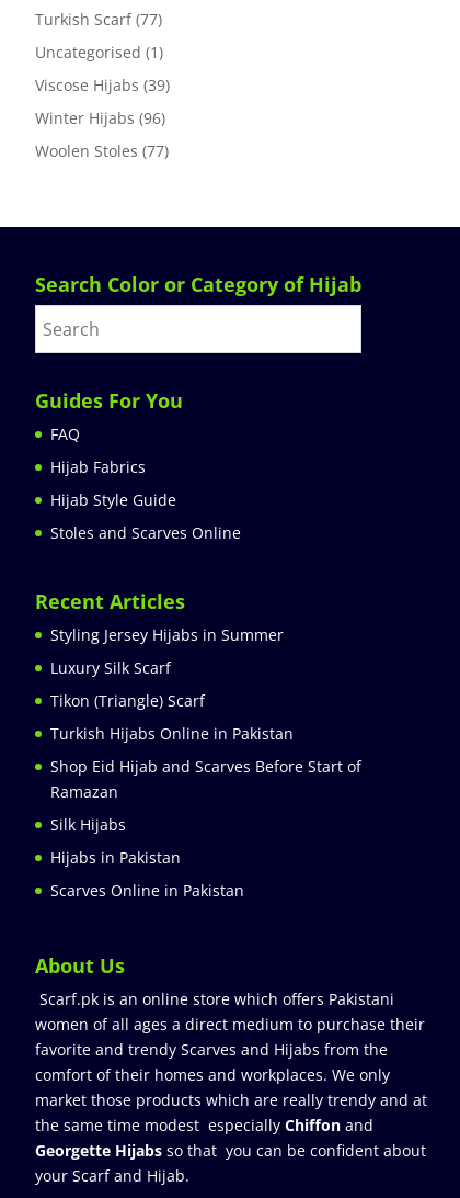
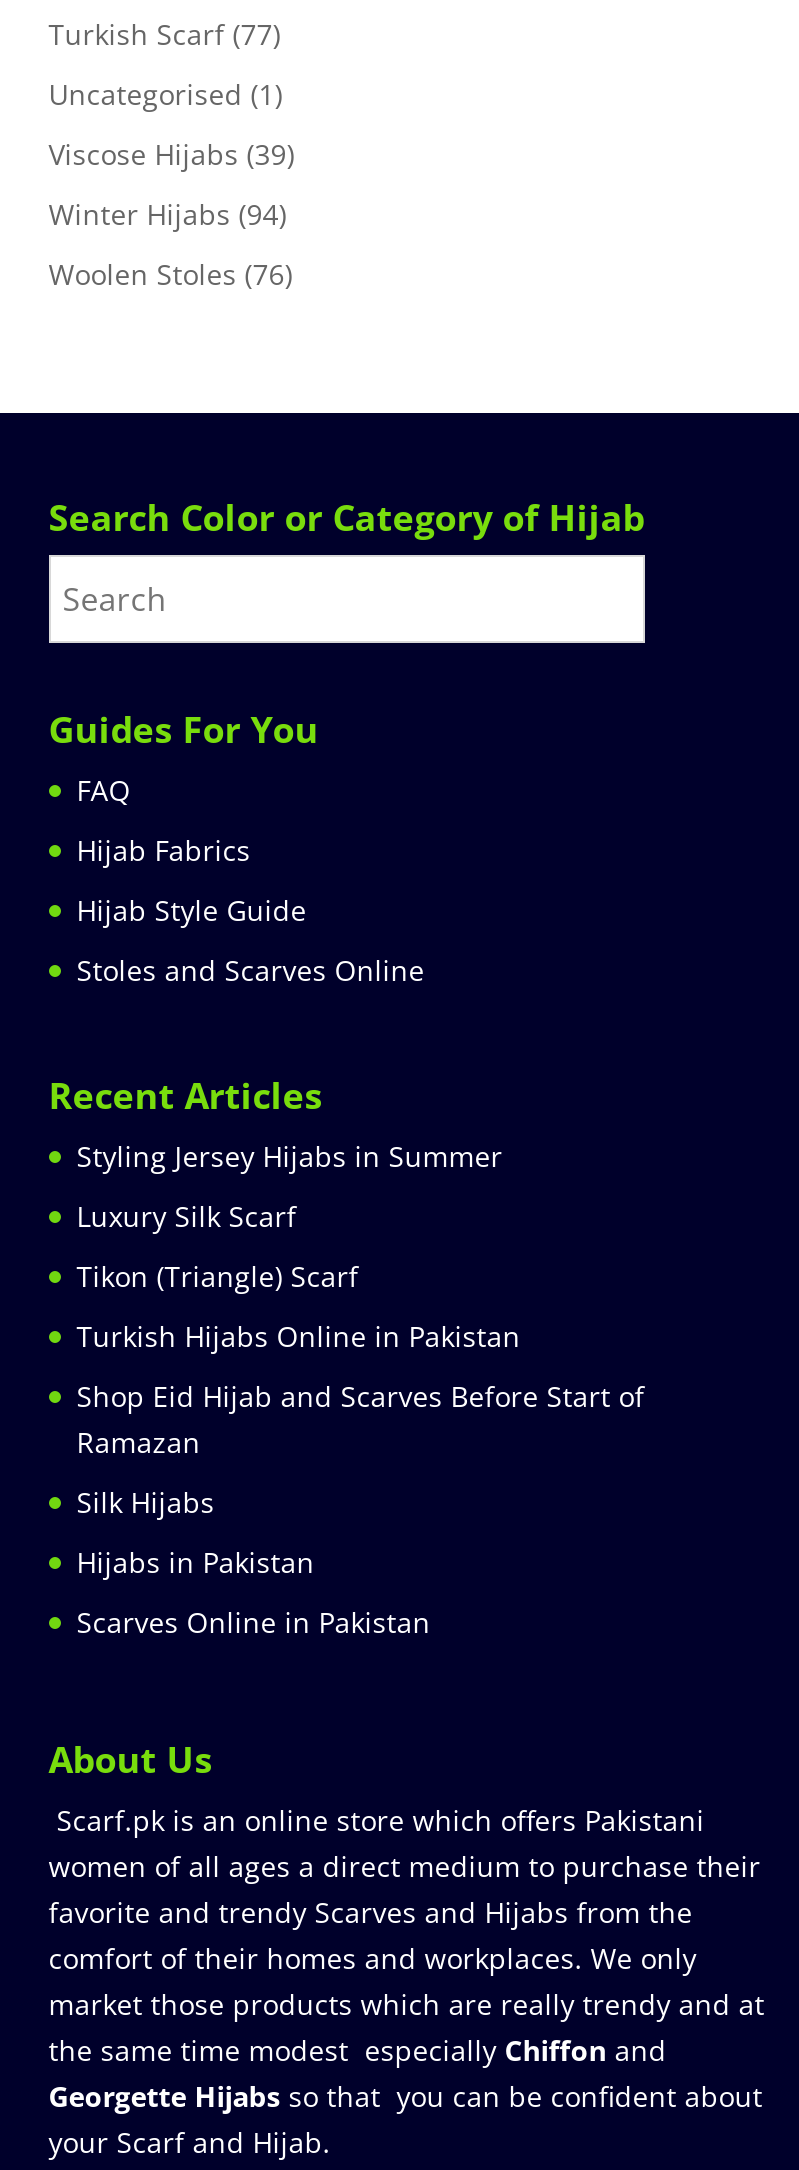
- Winter Hijabs (96)
+ Winter Hijabs (94)

- Woolen Stoles (77)
+ Woolen Stoles (76)
